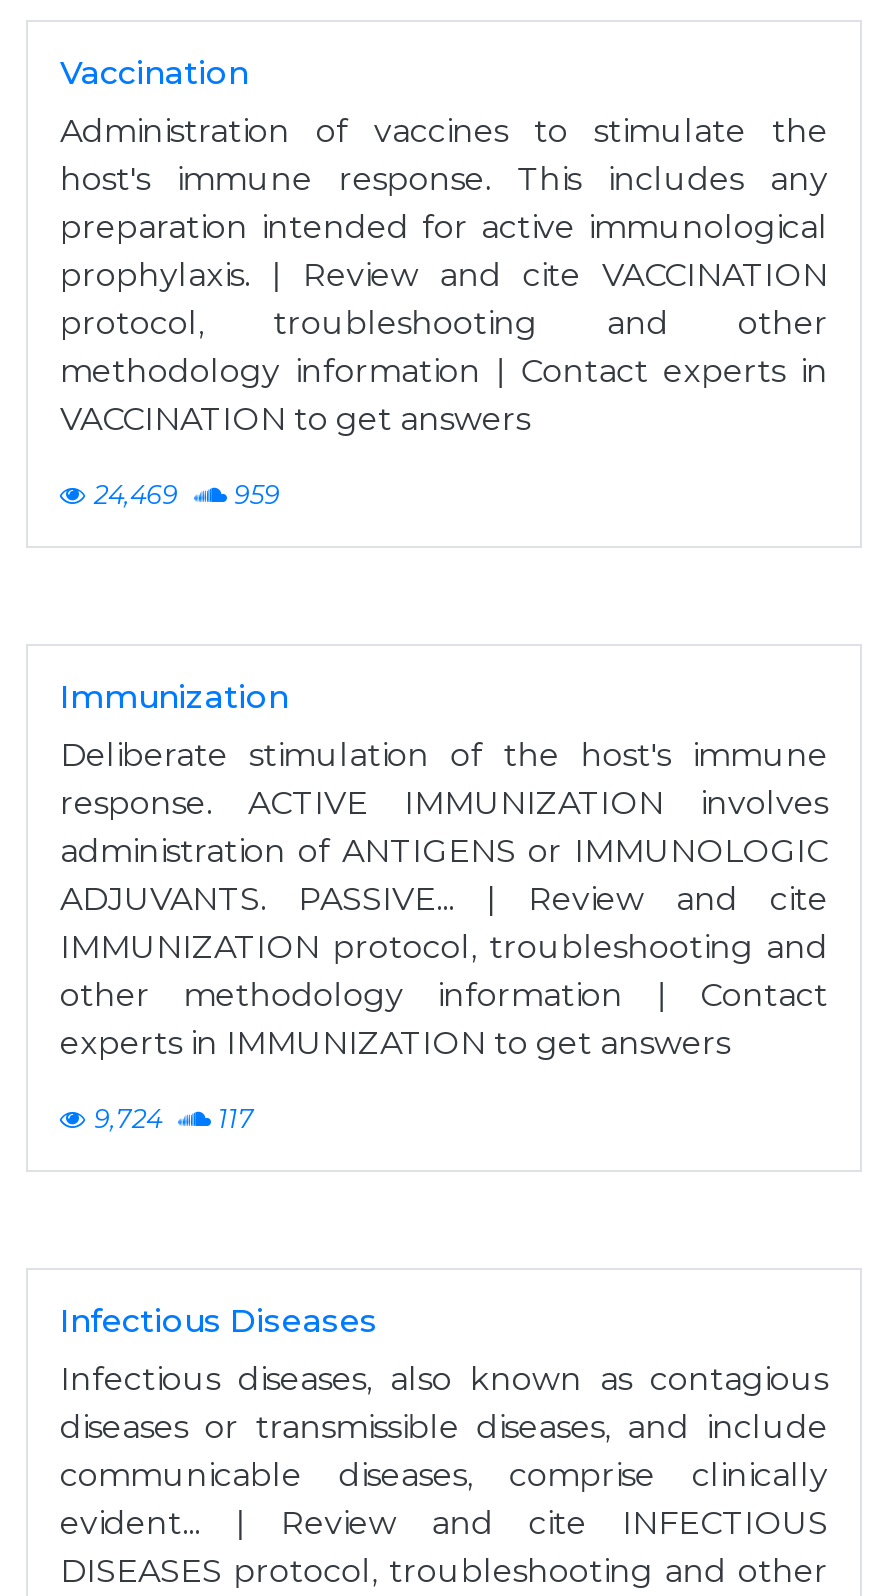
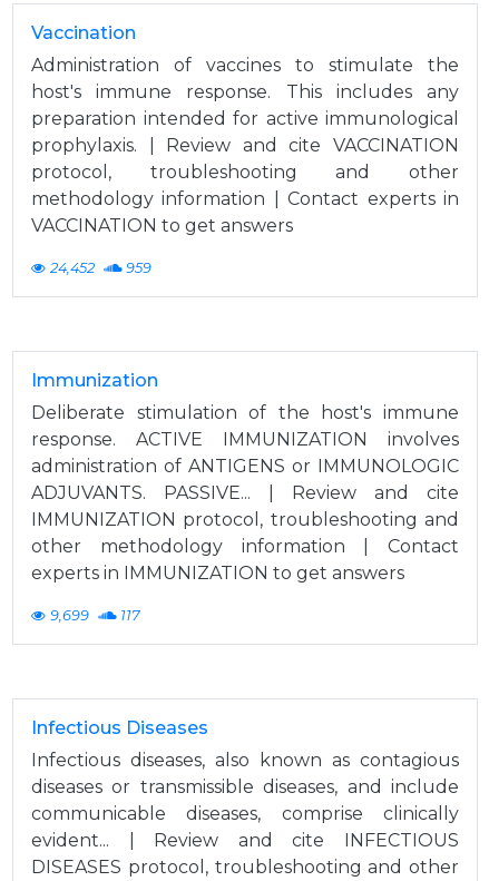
- 24,469 959
+ 24,452 959

- 9,724 117
+ 9,699 117
